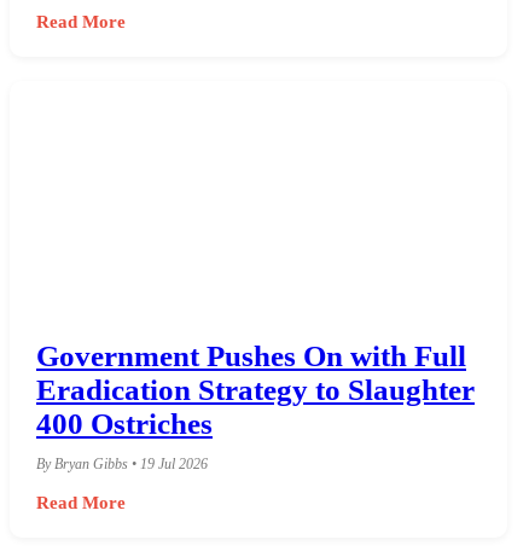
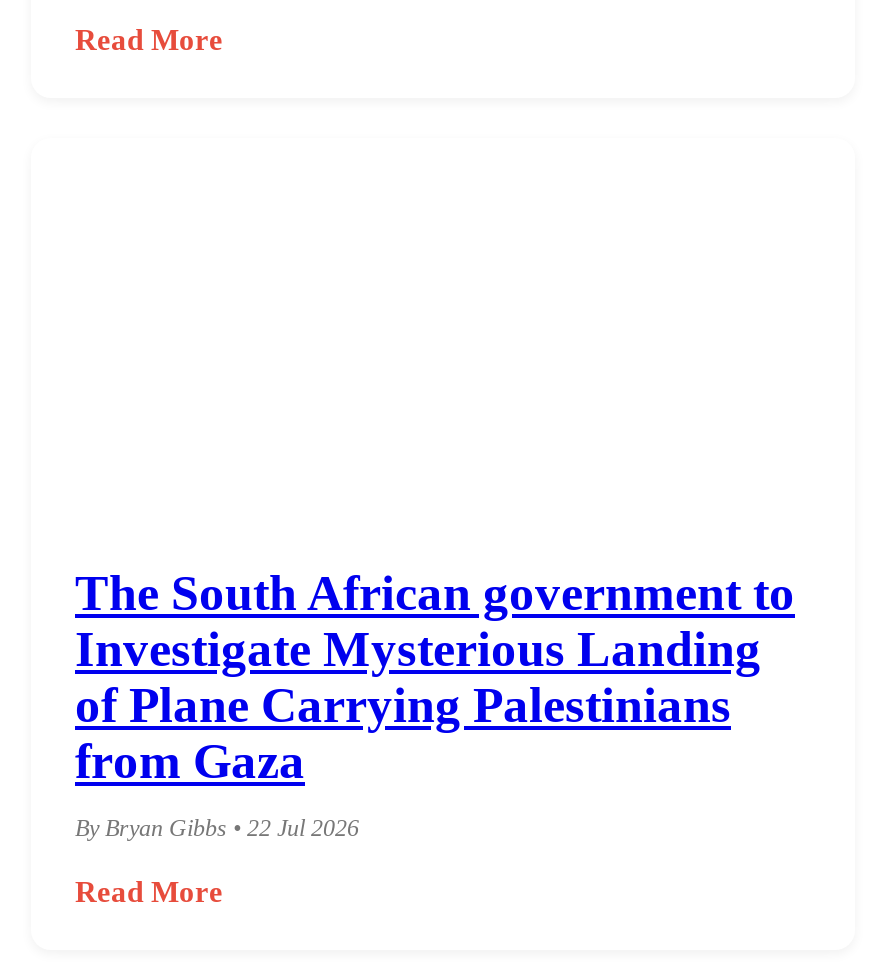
- Government Pushes On with Full
- Eradication Strategy to Slaughter
- 400 Ostriches
+ The South African government to
+ Investigate Mysterious Landing
+ of Plane Carrying Palestinians
+ from Gaza

- By Bryan Gibbs • 19 Jul 2026
+ By Bryan Gibbs • 22 Jul 2026
